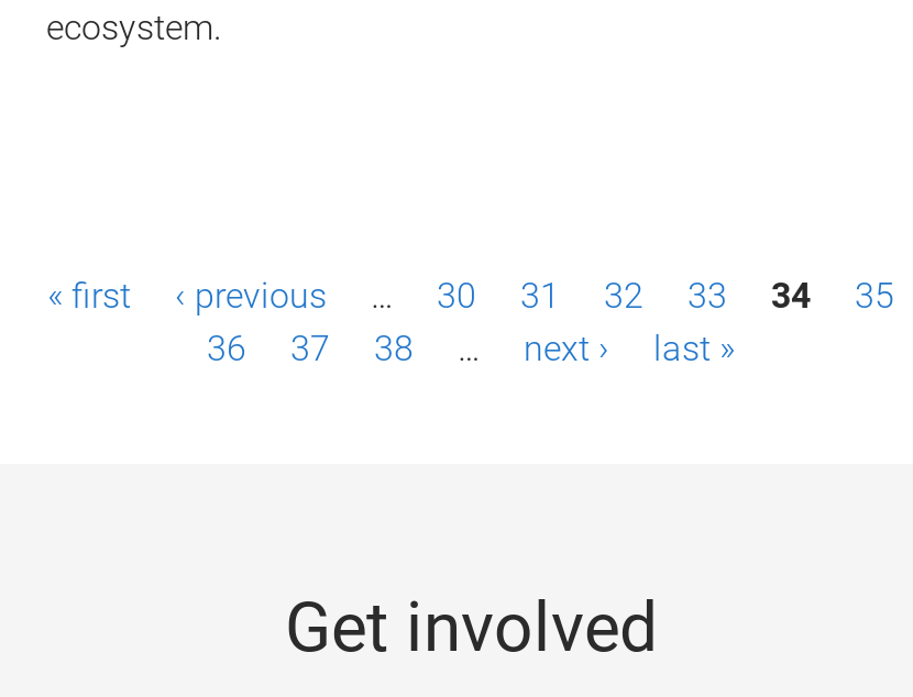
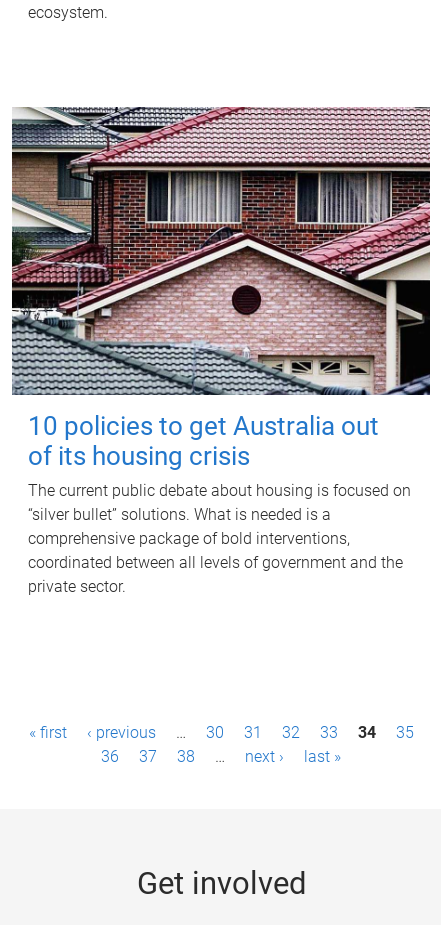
+ [image]
+ 10 policies to get Australia out
+ of its housing crisis
+ The current public debate about housing is focused on
+ “silver bullet” solutions. What is needed is a
+ comprehensive package of bold interventions,
+ coordinated between all levels of government and the
+ private sector.
